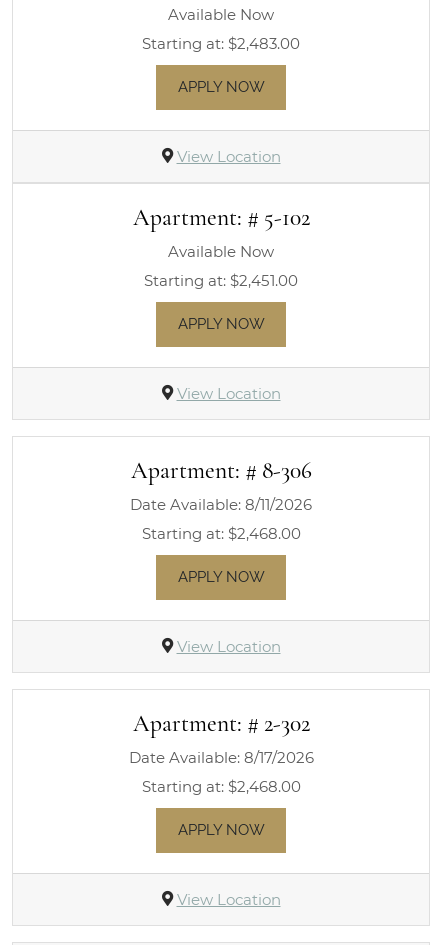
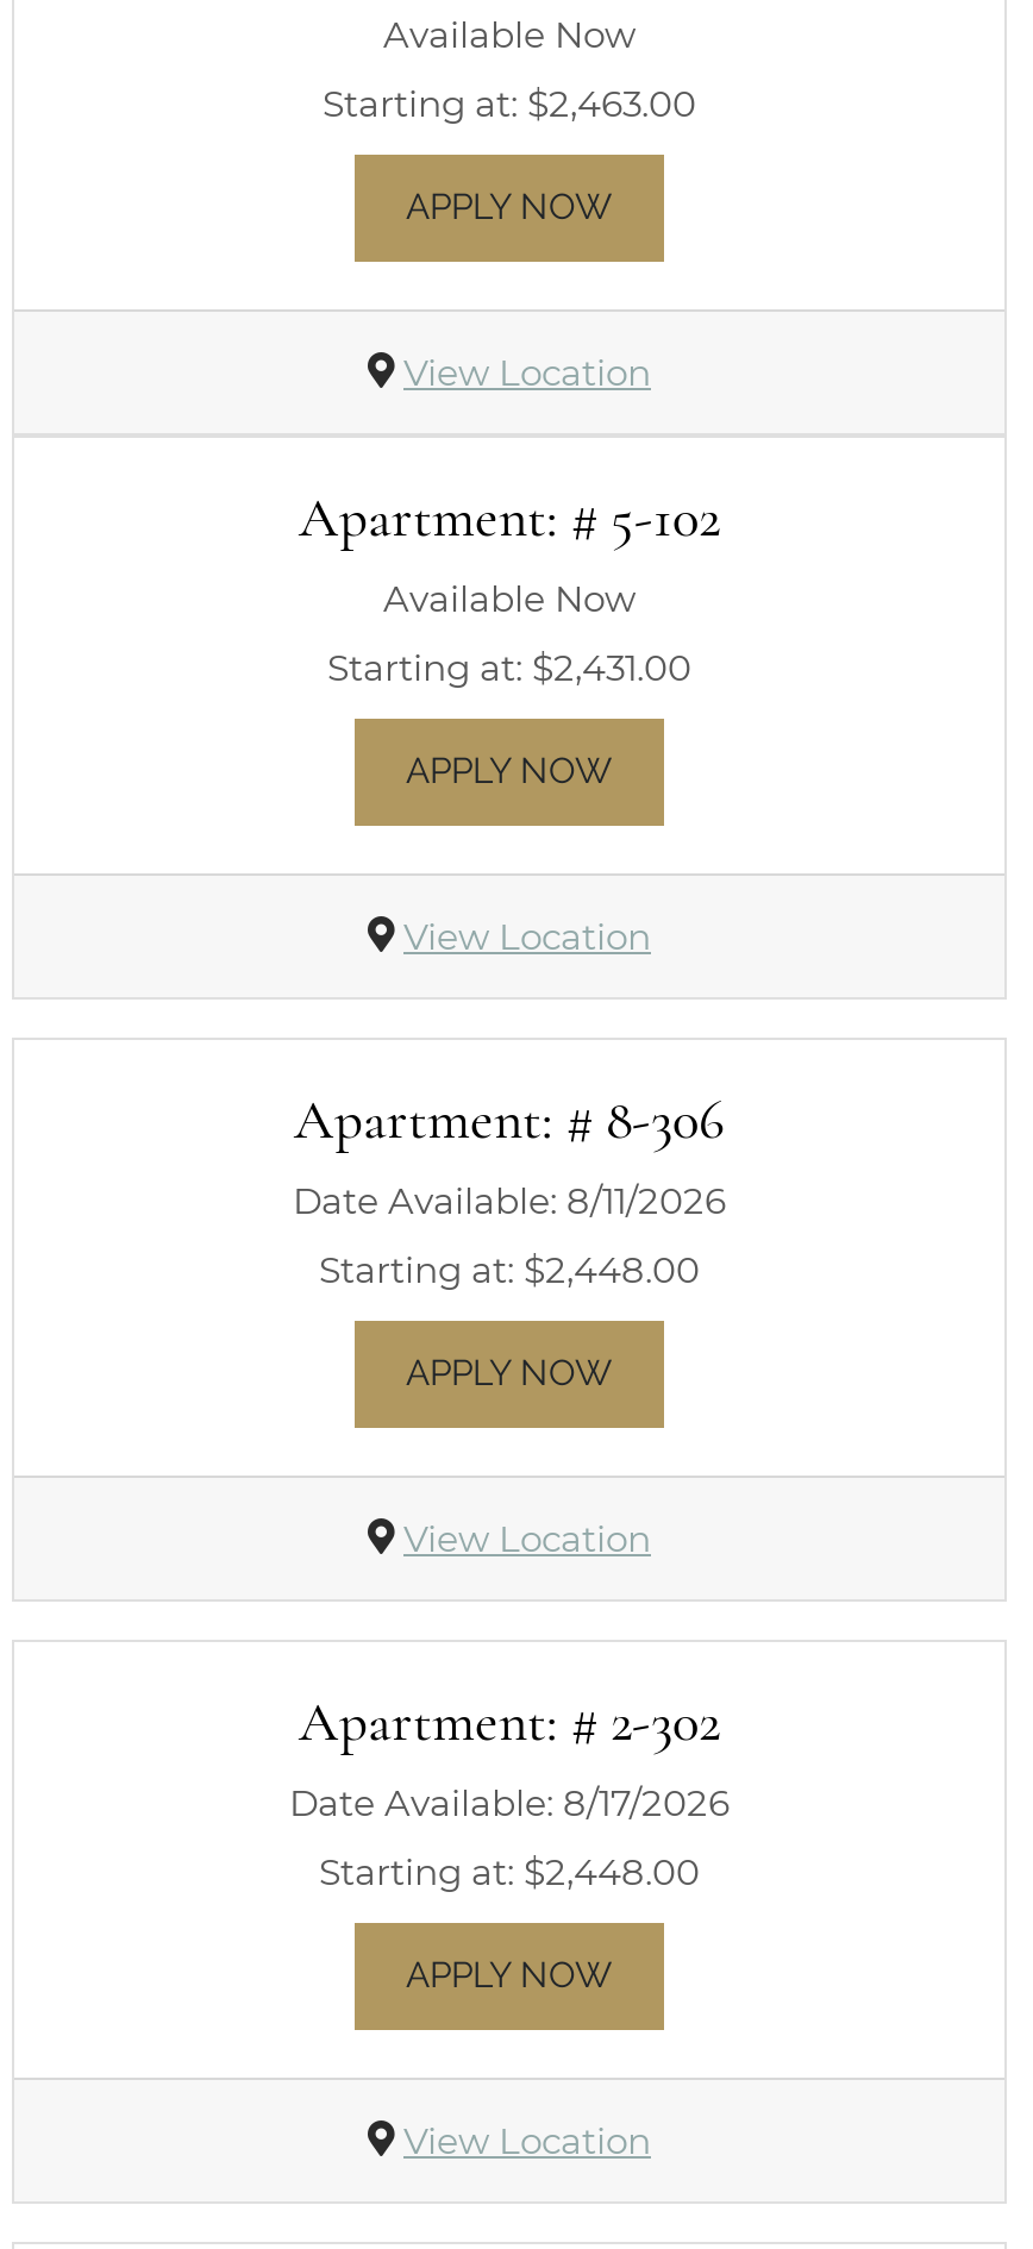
- Starting at: $2,483.00
+ Starting at: $2,463.00

- Starting at: $2,451.00
+ Starting at: $2,431.00

- Starting at: $2,468.00
+ Starting at: $2,448.00

- Starting at: $2,468.00
+ Starting at: $2,448.00
